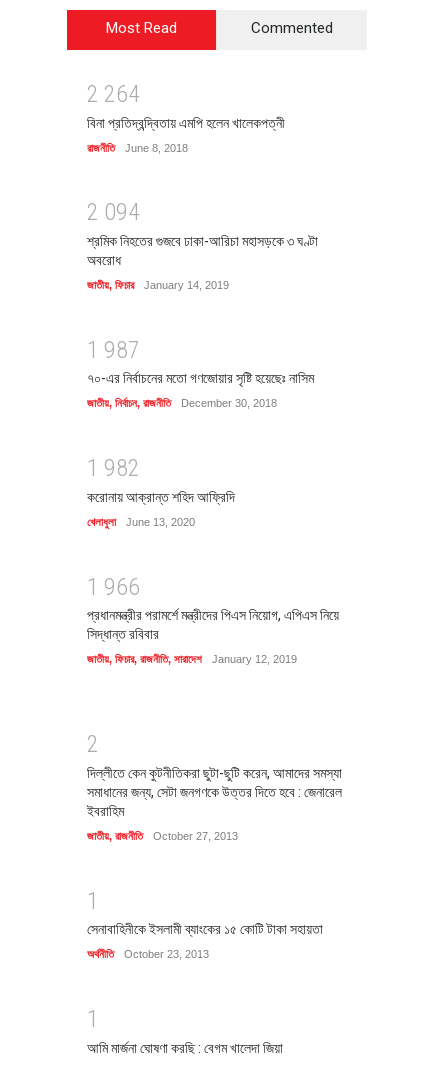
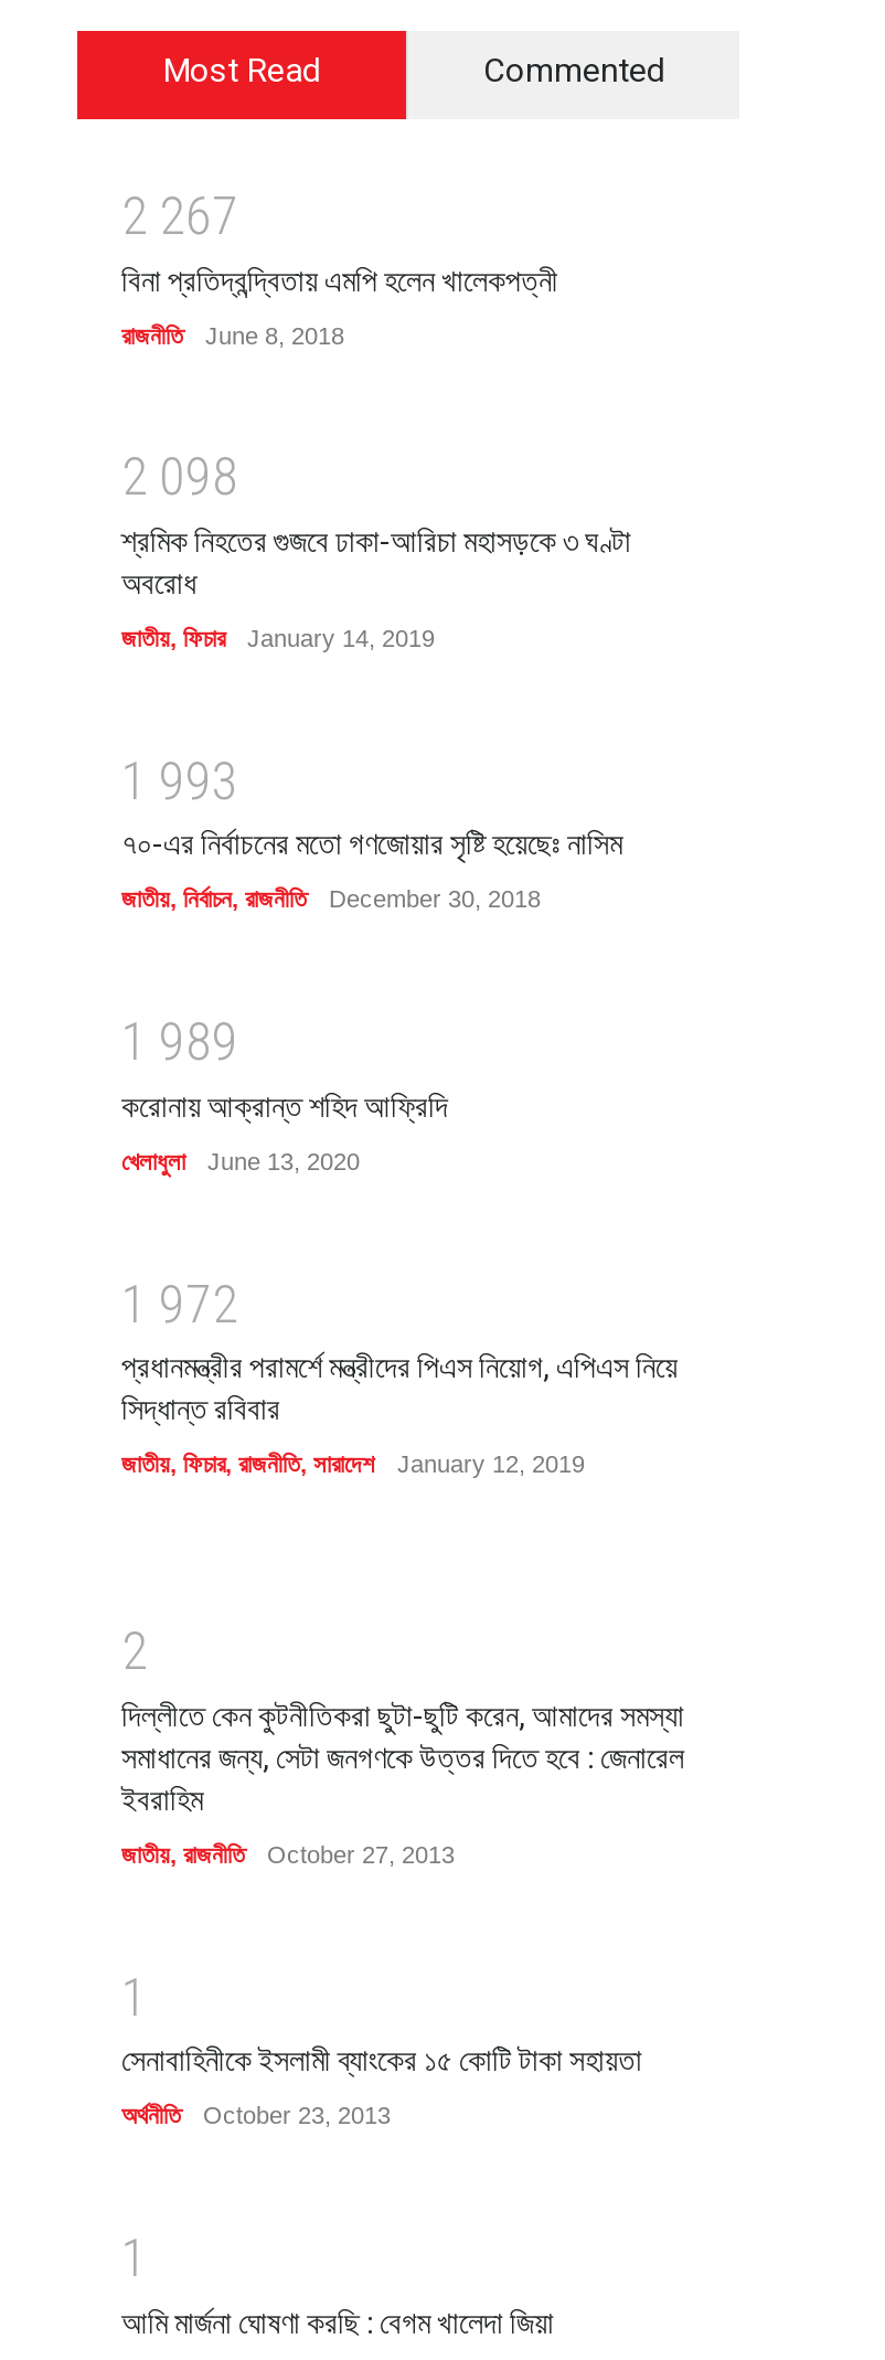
- 2 264
+ 2 267

- 2 094
+ 2 098

- 1 987
+ 1 993

- 1 982
+ 1 989

- 1 966
+ 1 972
